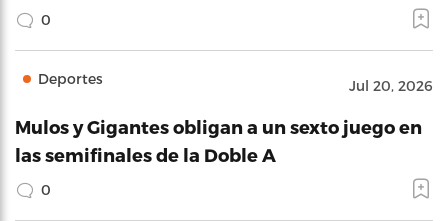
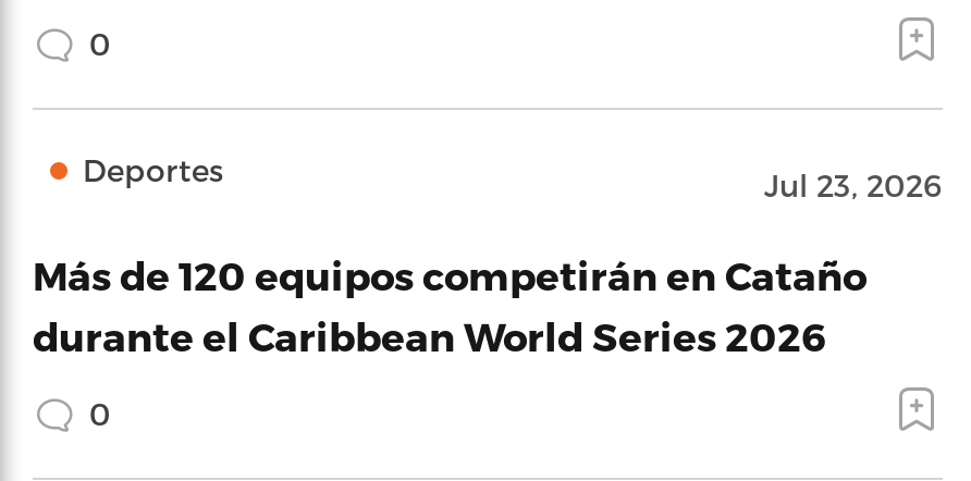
- Jul 20, 2026
+ Jul 23, 2026

- Mulos y Gigantes obligan a un sexto juego en
- las semifinales de la Doble A
+ Más de 120 equipos competirán en Cataño
+ durante el Caribbean World Series 2026
